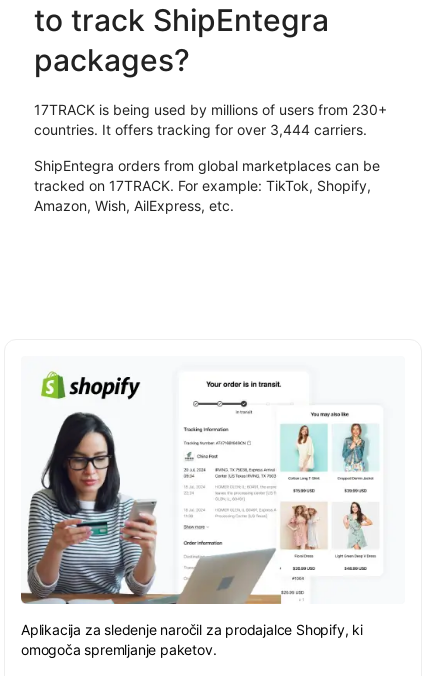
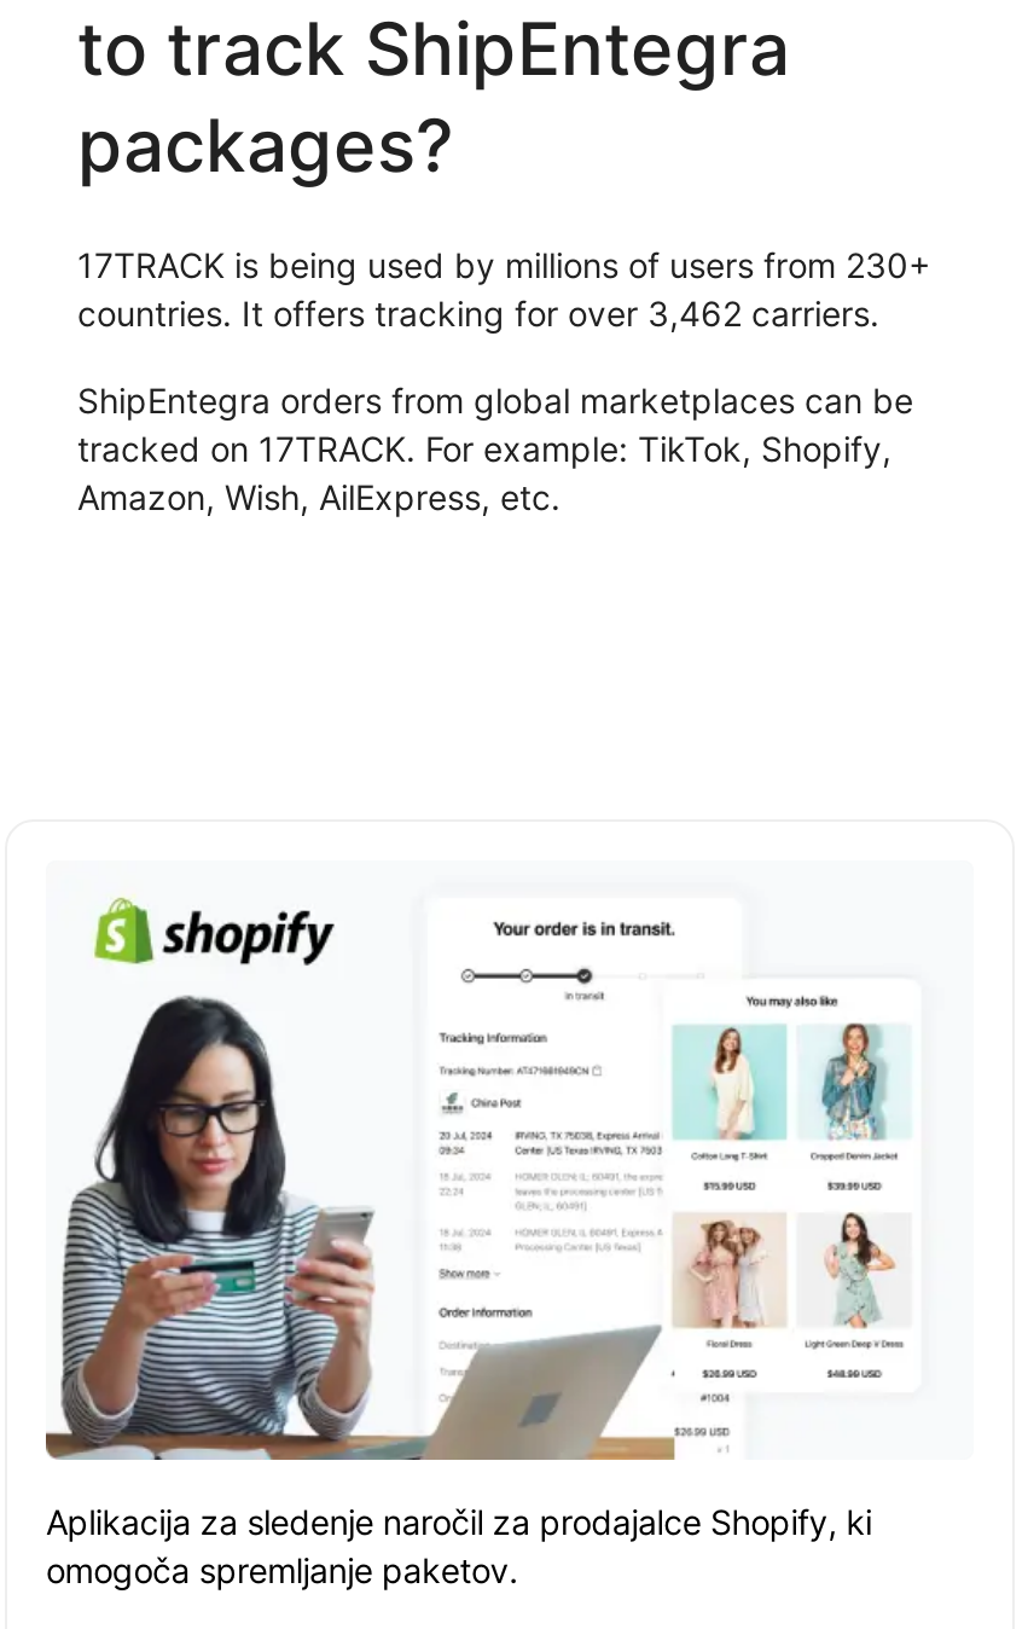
- countries. It offers tracking for over 3,444 carriers.
+ countries. It offers tracking for over 3,462 carriers.
